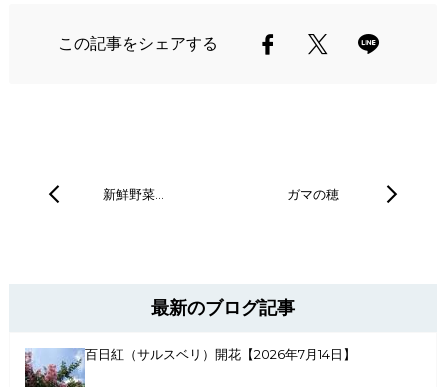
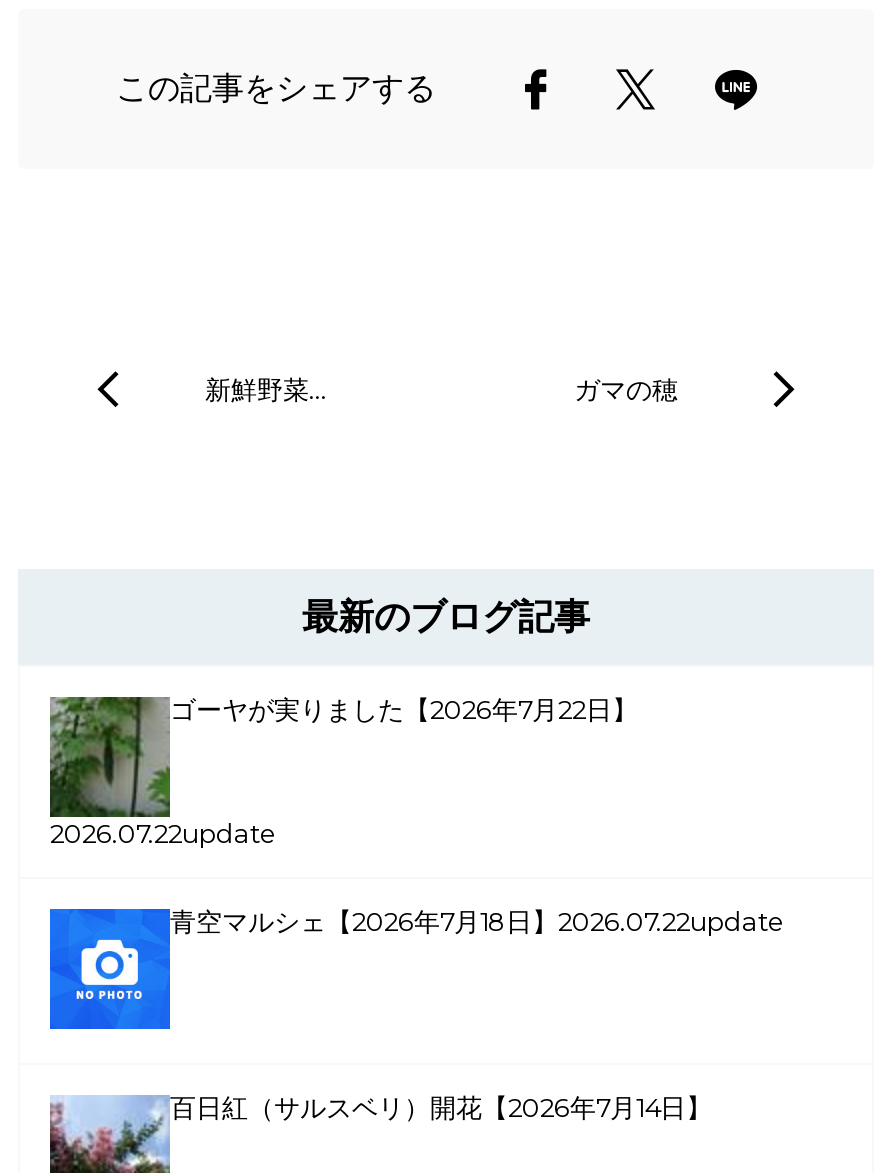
+ [image]
+ ゴーヤが実りました【2026年7月22日】

+ [image]
+ 2026.07.22update
+ 青空マルシェ【2026年7月18日】2026.07.22update
